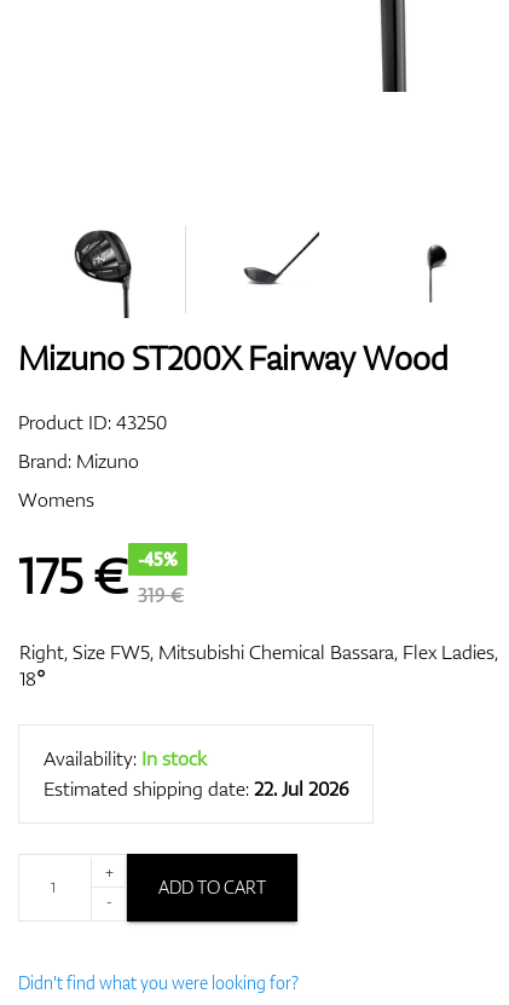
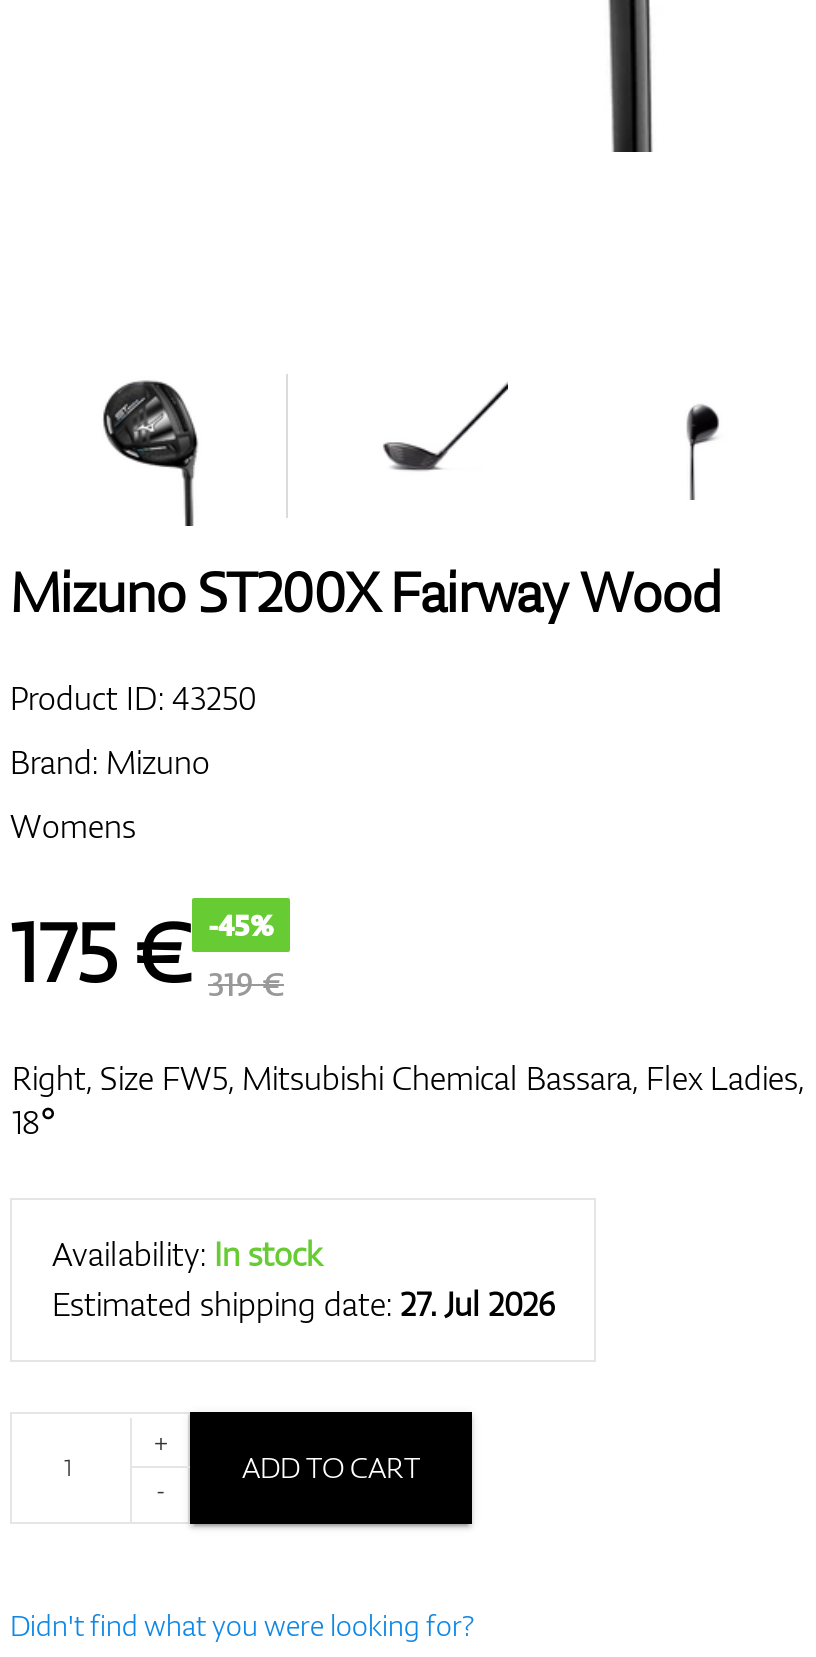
- Estimated shipping date: 22. Jul 2026
+ Estimated shipping date: 27. Jul 2026
